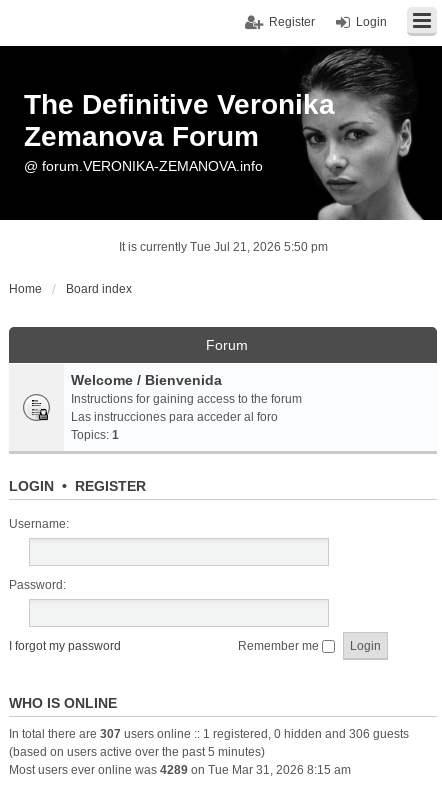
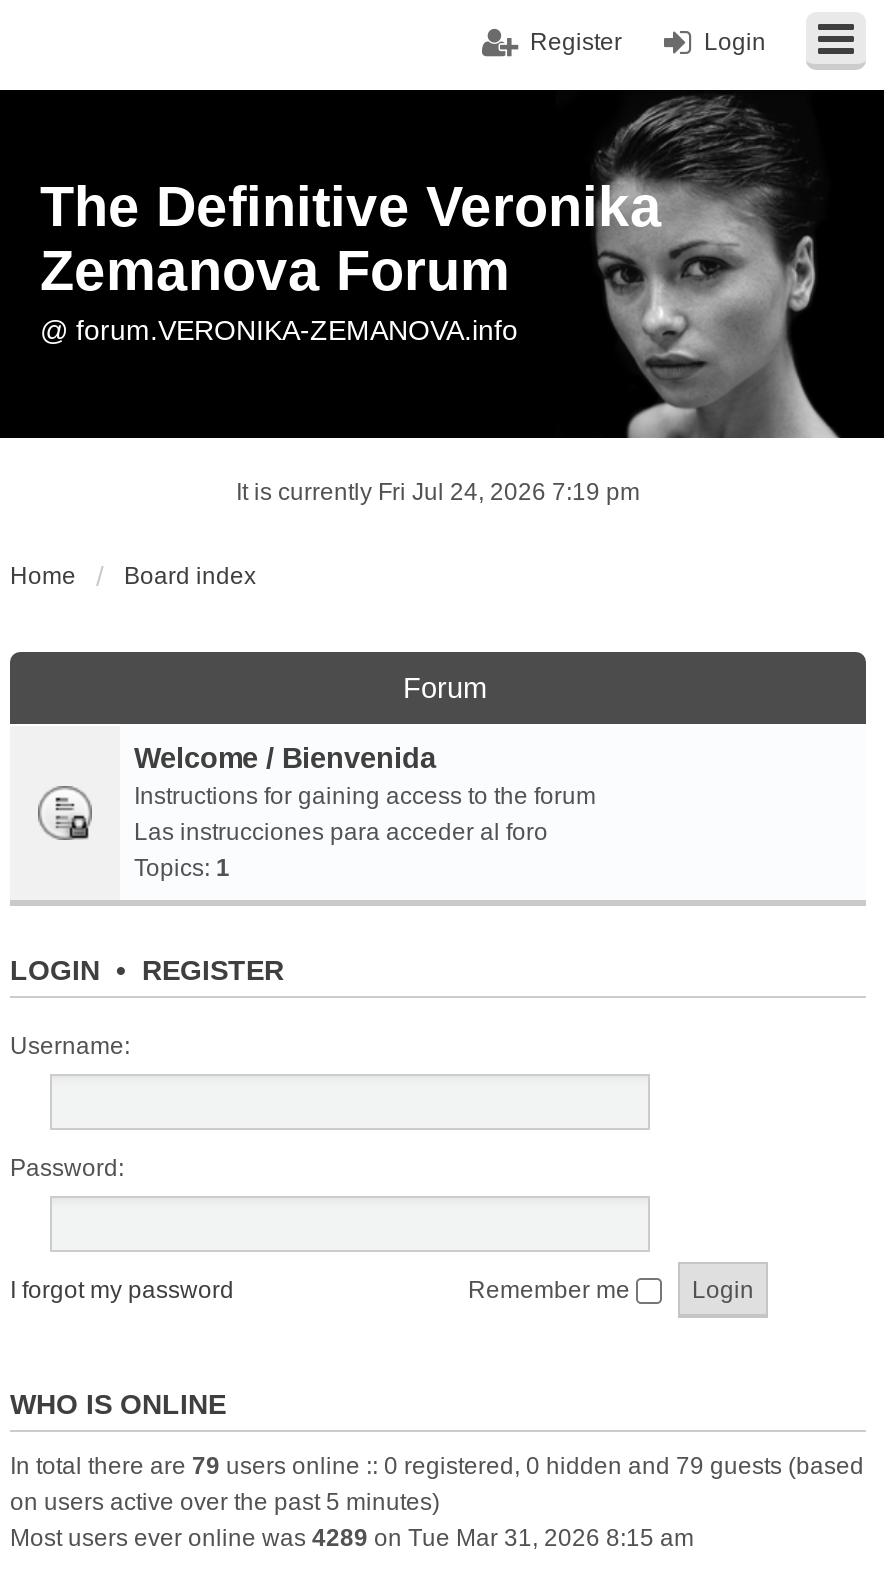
- It is currently Tue Jul 21, 2026 5:50 pm
+ It is currently Fri Jul 24, 2026 7:19 pm

- In total there are 307 users online :: 1 registered, 0 hidden and 306 guests
- (based on users active over the past 5 minutes)
+ In total there are 79 users online :: 0 registered, 0 hidden and 79 guests (based
+ on users active over the past 5 minutes)
